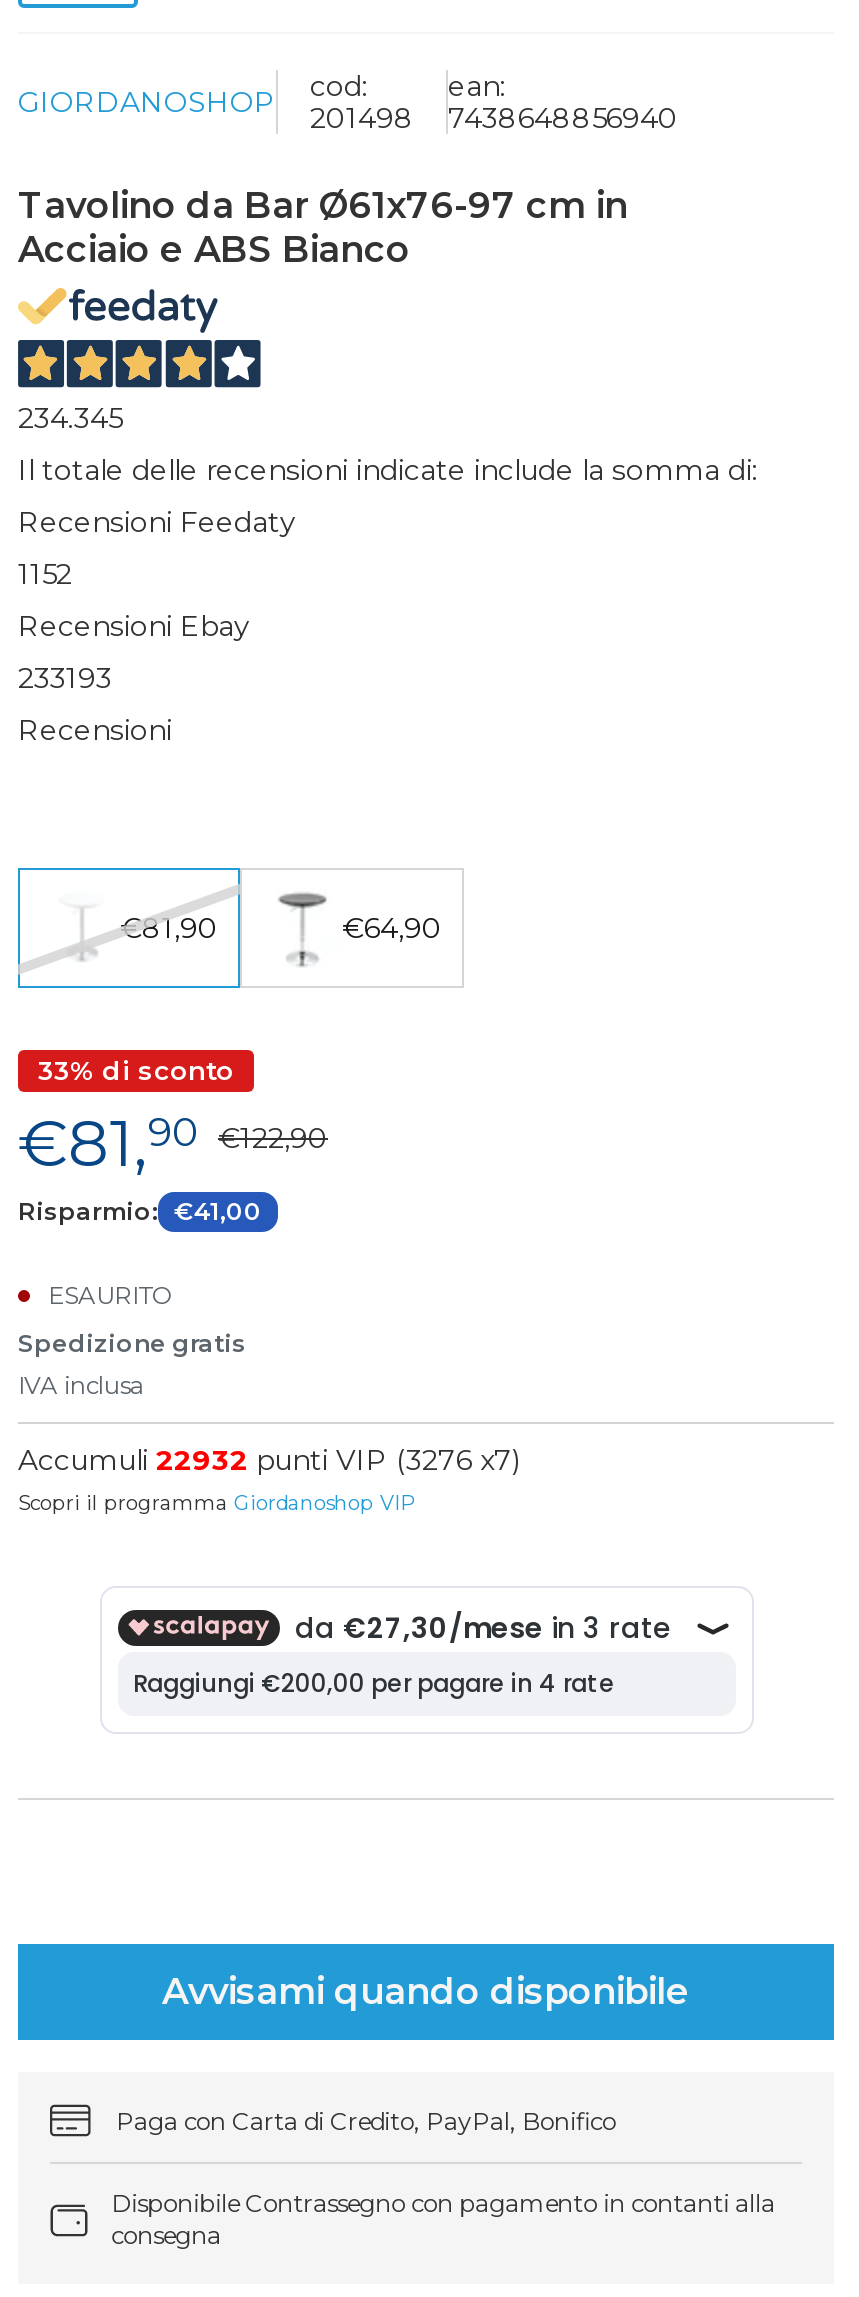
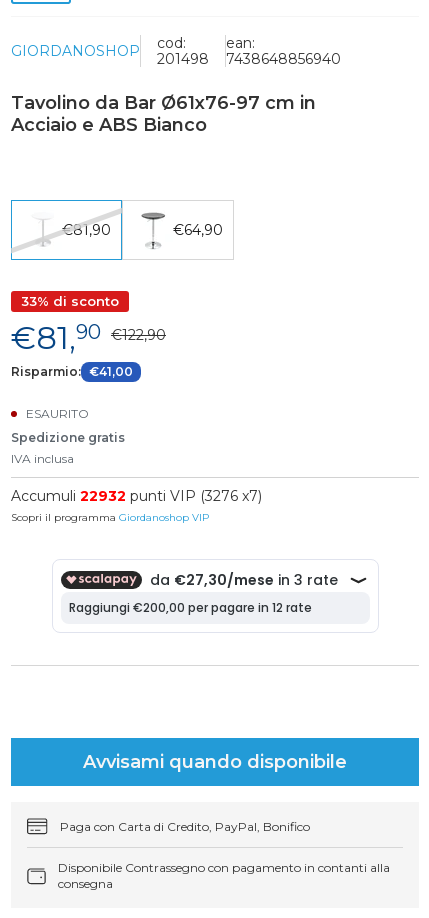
- [image]
- 234.345
- Il totale delle recensioni indicate include la somma di:
- Recensioni Feedaty
- 1152
- Recensioni Ebay
- 233193
- Recensioni
